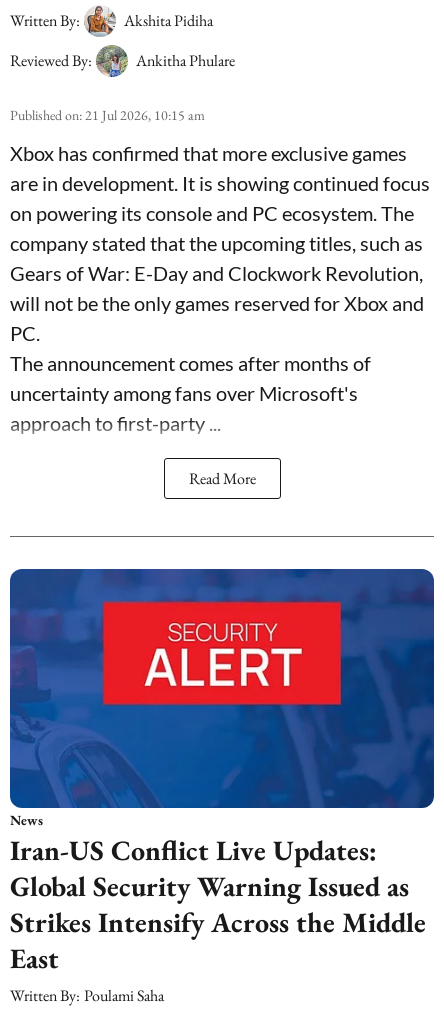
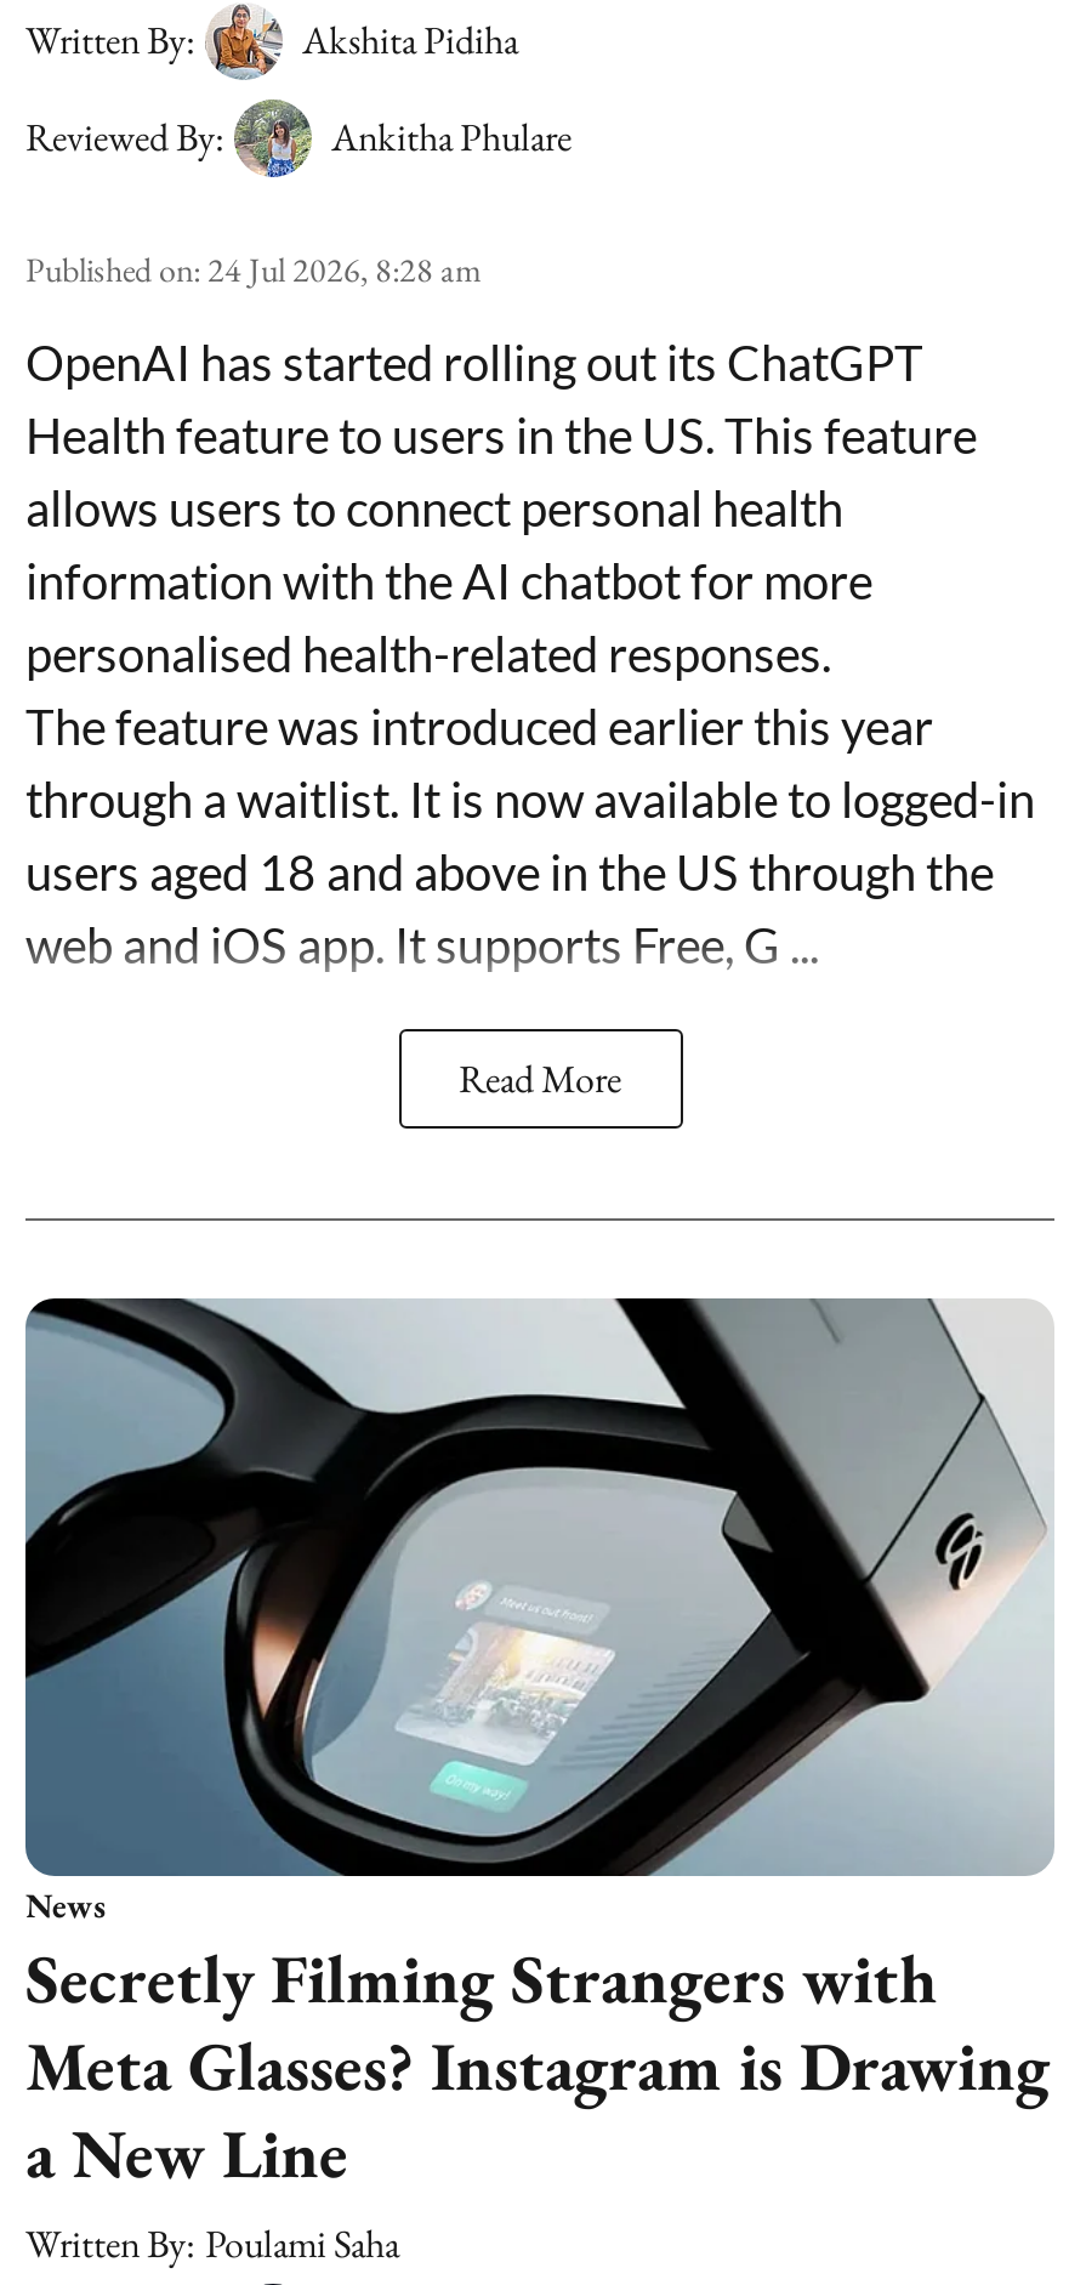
- Published on: 21 Jul 2026, 10:15 am
+ Published on: 24 Jul 2026, 8:28 am

- Xbox has confirmed that more exclusive games
- are in development. It is showing continued focus
- on powering its console and PC ecosystem. The
- company stated that the upcoming titles, such as
- Gears of War: E-Day and Clockwork Revolution,
- will not be the only games reserved for Xbox and
- PC.
- The announcement comes after months of
- uncertainty among fans over Microsoft's
- approach to first-party ...
+ OpenAI has started rolling out its ChatGPT
+ Health feature to users in the US. This feature
+ allows users to connect personal health
+ information with the AI chatbot for more
+ personalised health-related responses.
+ The feature was introduced earlier this year
+ through a waitlist. It is now available to logged-in
+ users aged 18 and above in the US through the
+ web and iOS app. It supports Free, G ...

- [image]
- Iran-US Conflict Live Updates:
- Global Security Warning Issued as
- Strikes Intensify Across the Middle
- East
+ [image]
+ Secretly Filming Strangers with
+ Meta Glasses? Instagram is Drawing
+ a New Line
